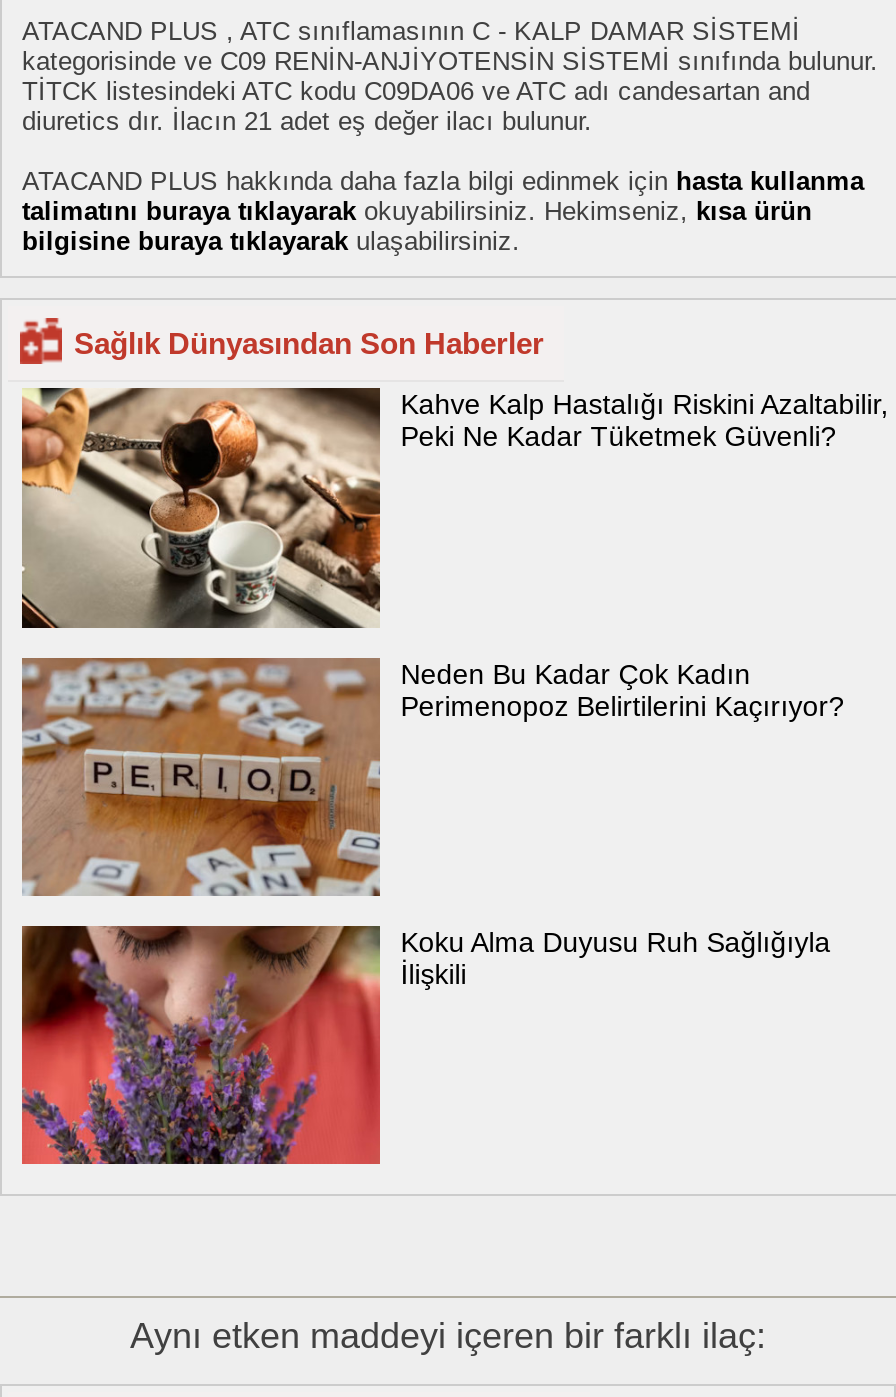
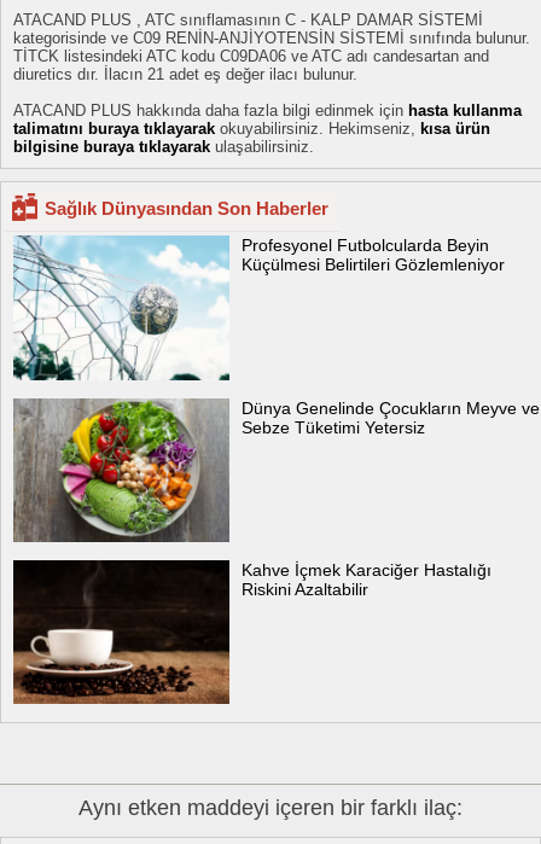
- [image]
- Kahve Kalp Hastalığı Riskini Azaltabilir,
- Peki Ne Kadar Tüketmek Güvenli?
+ [image]
+ Profesyonel Futbolcularda Beyin
+ Küçülmesi Belirtileri Gözlemleniyor

- [image]
- Neden Bu Kadar Çok Kadın
- Perimenopoz Belirtilerini Kaçırıyor?
+ [image]
+ Dünya Genelinde Çocukların Meyve ve
+ Sebze Tüketimi Yetersiz

- [image]
- Koku Alma Duyusu Ruh Sağlığıyla
- İlişkili
+ [image]
+ Kahve İçmek Karaciğer Hastalığı
+ Riskini Azaltabilir
